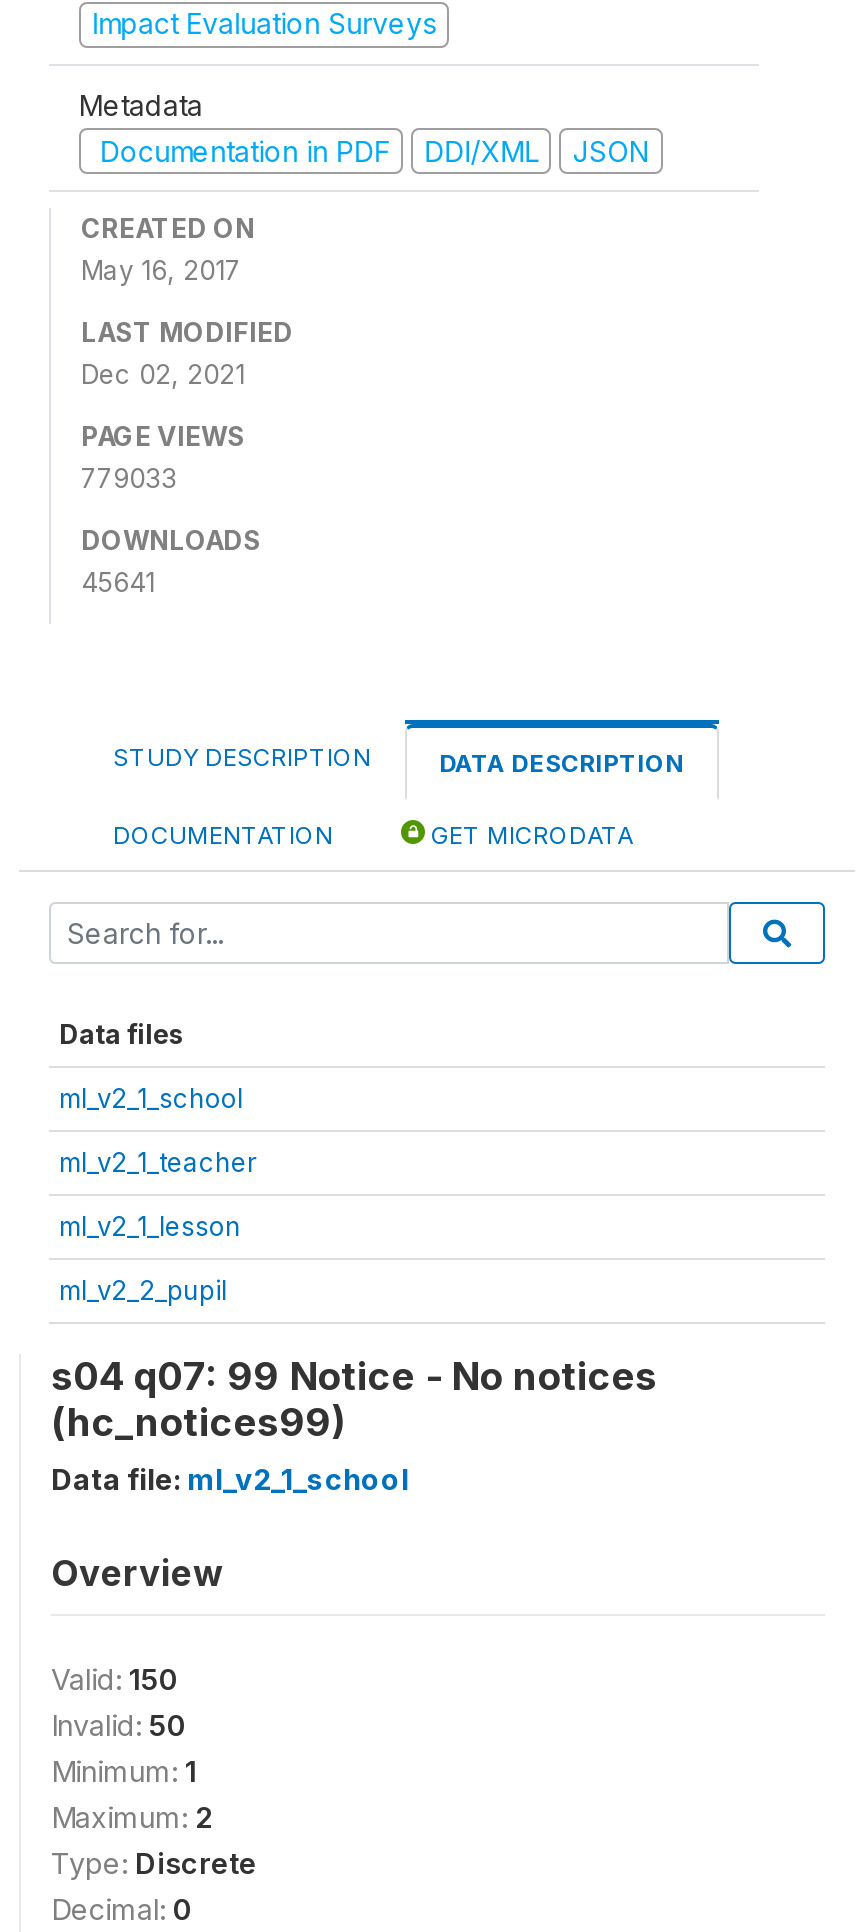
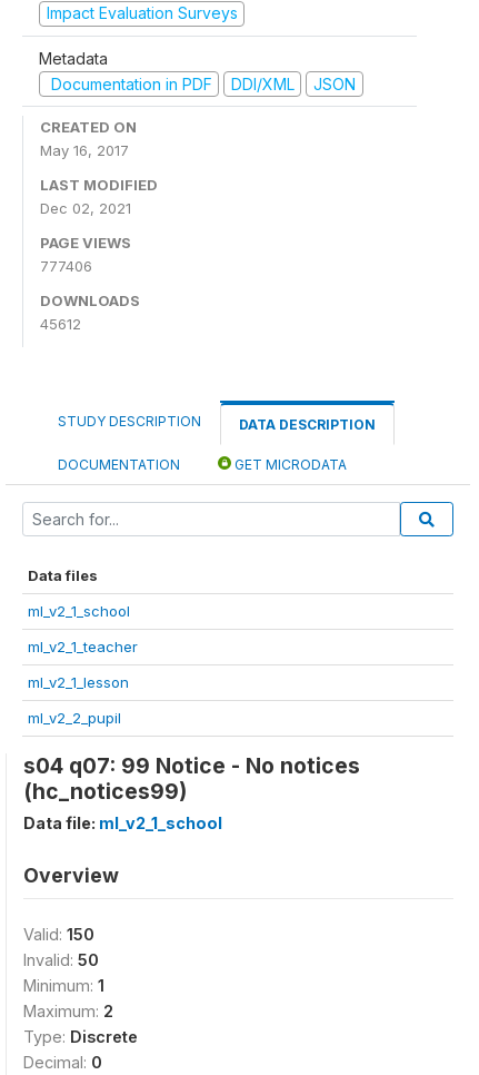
- 779033
+ 777406

- 45641
+ 45612
